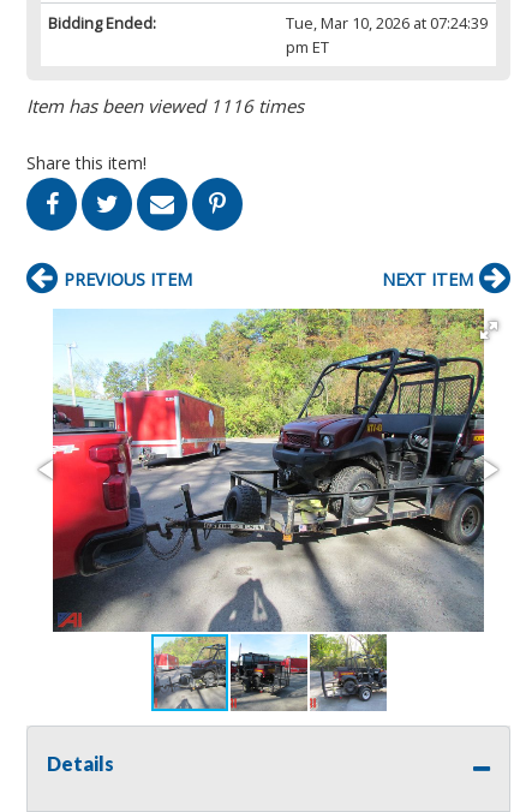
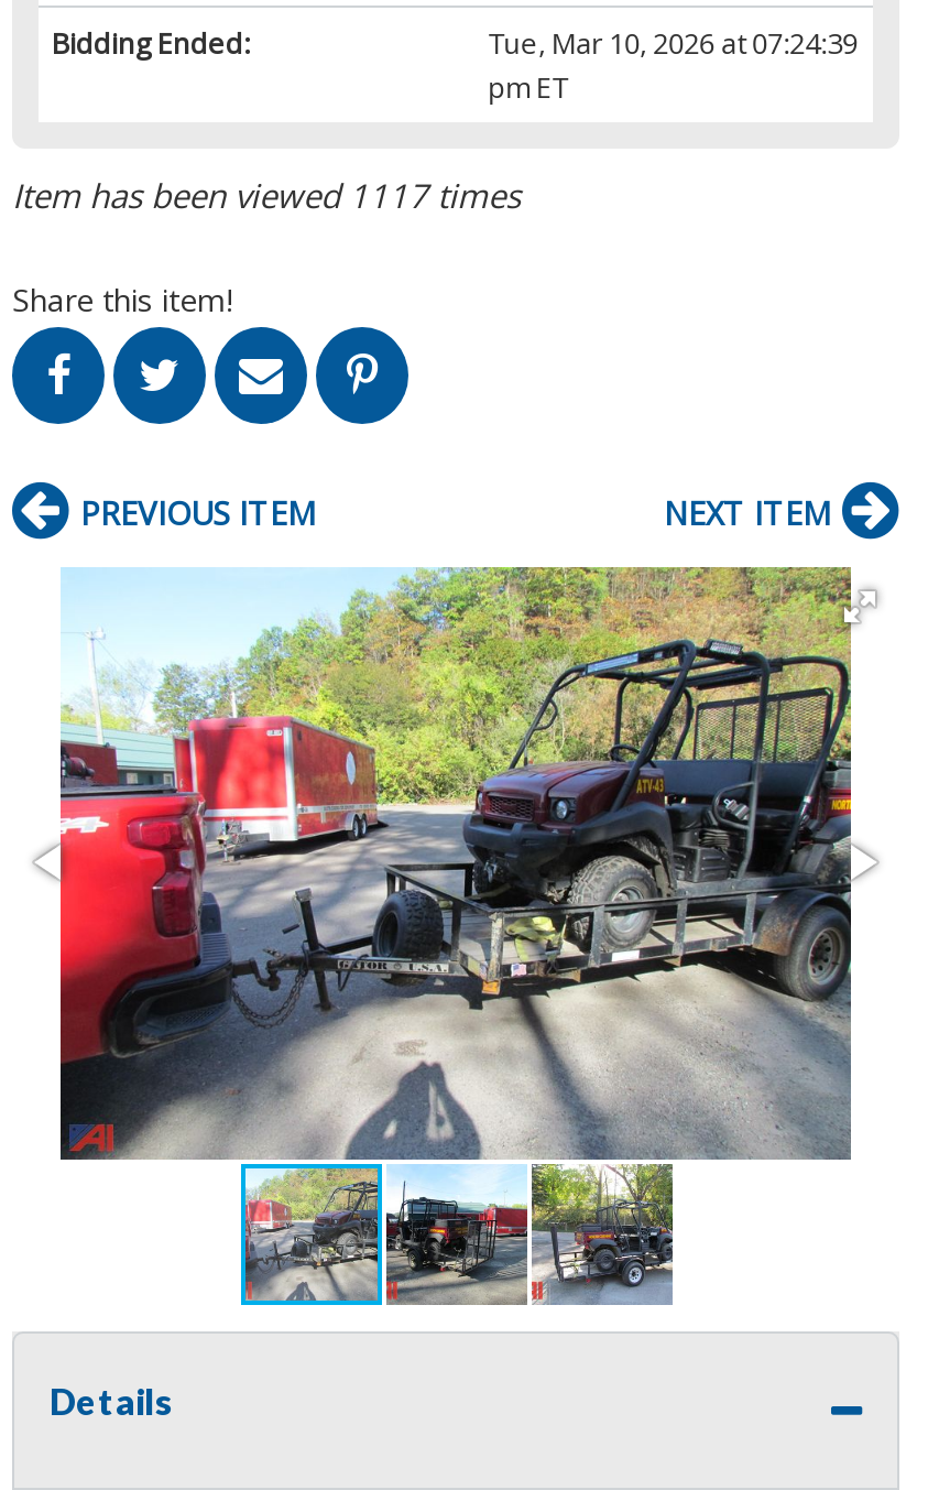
- Item has been viewed 1116 times
+ Item has been viewed 1117 times
